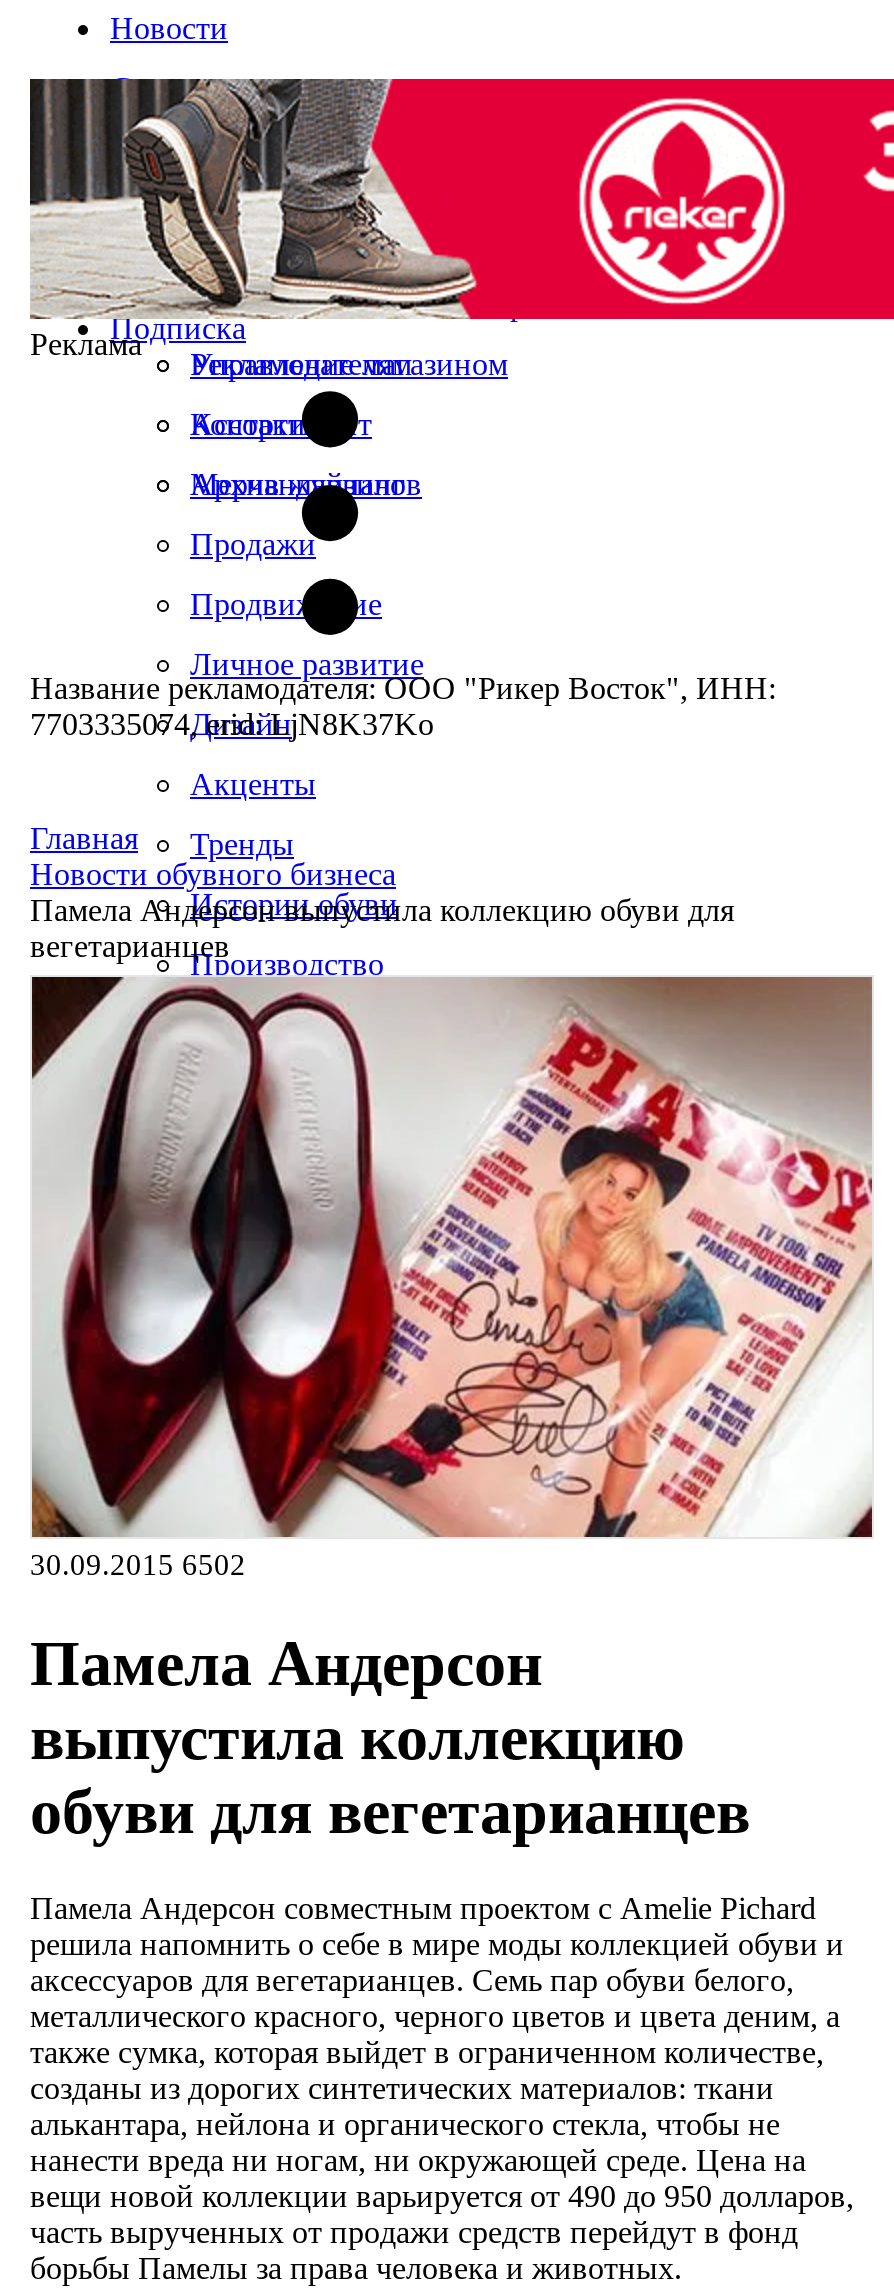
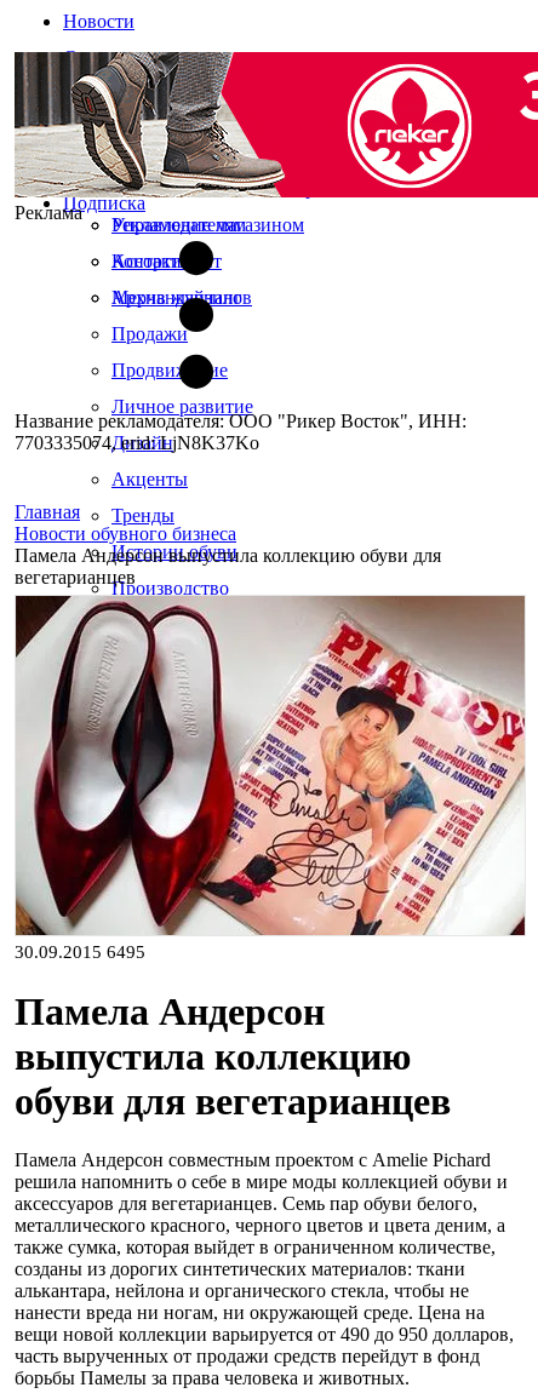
- 30.09.2015 6502
+ 30.09.2015 6495
